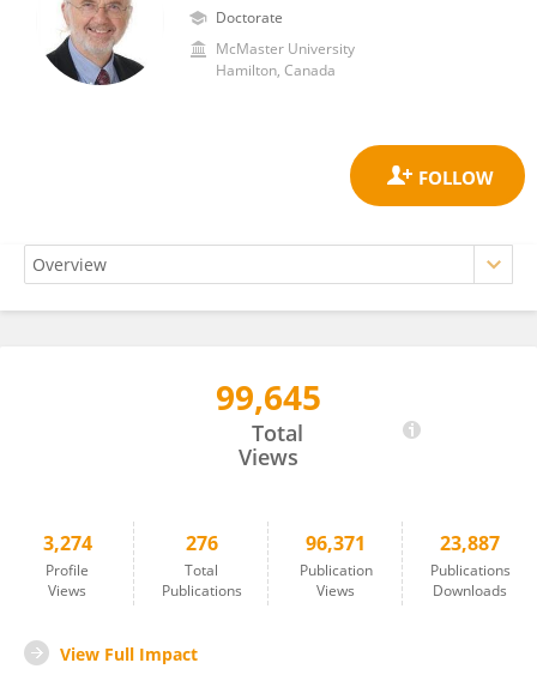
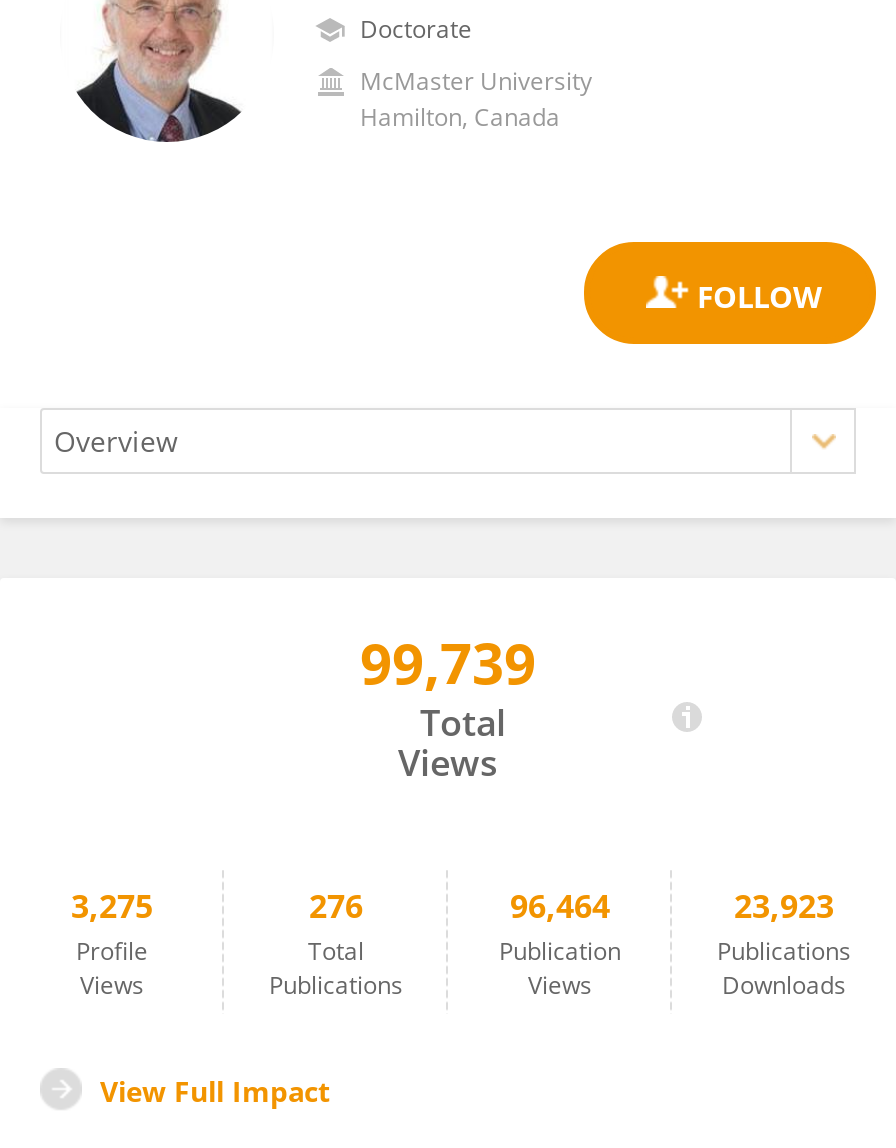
- 99,645
+ 99,739

- 3,274
+ 3,275

- 96,371
+ 96,464

- 23,887
+ 23,923
